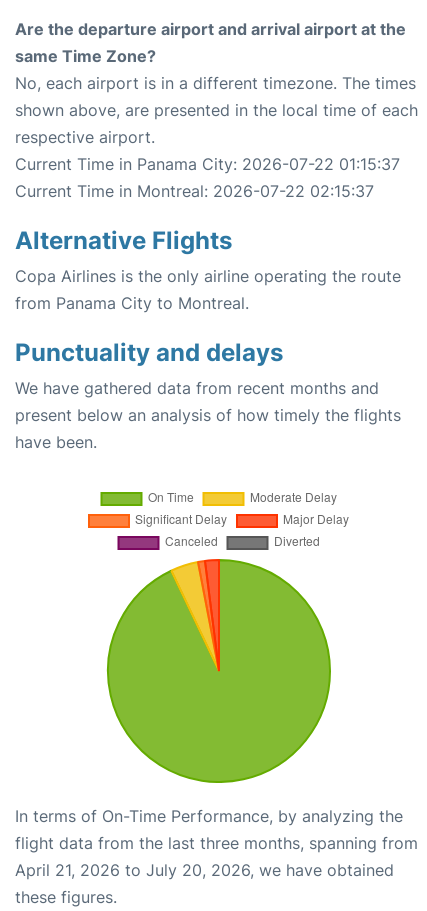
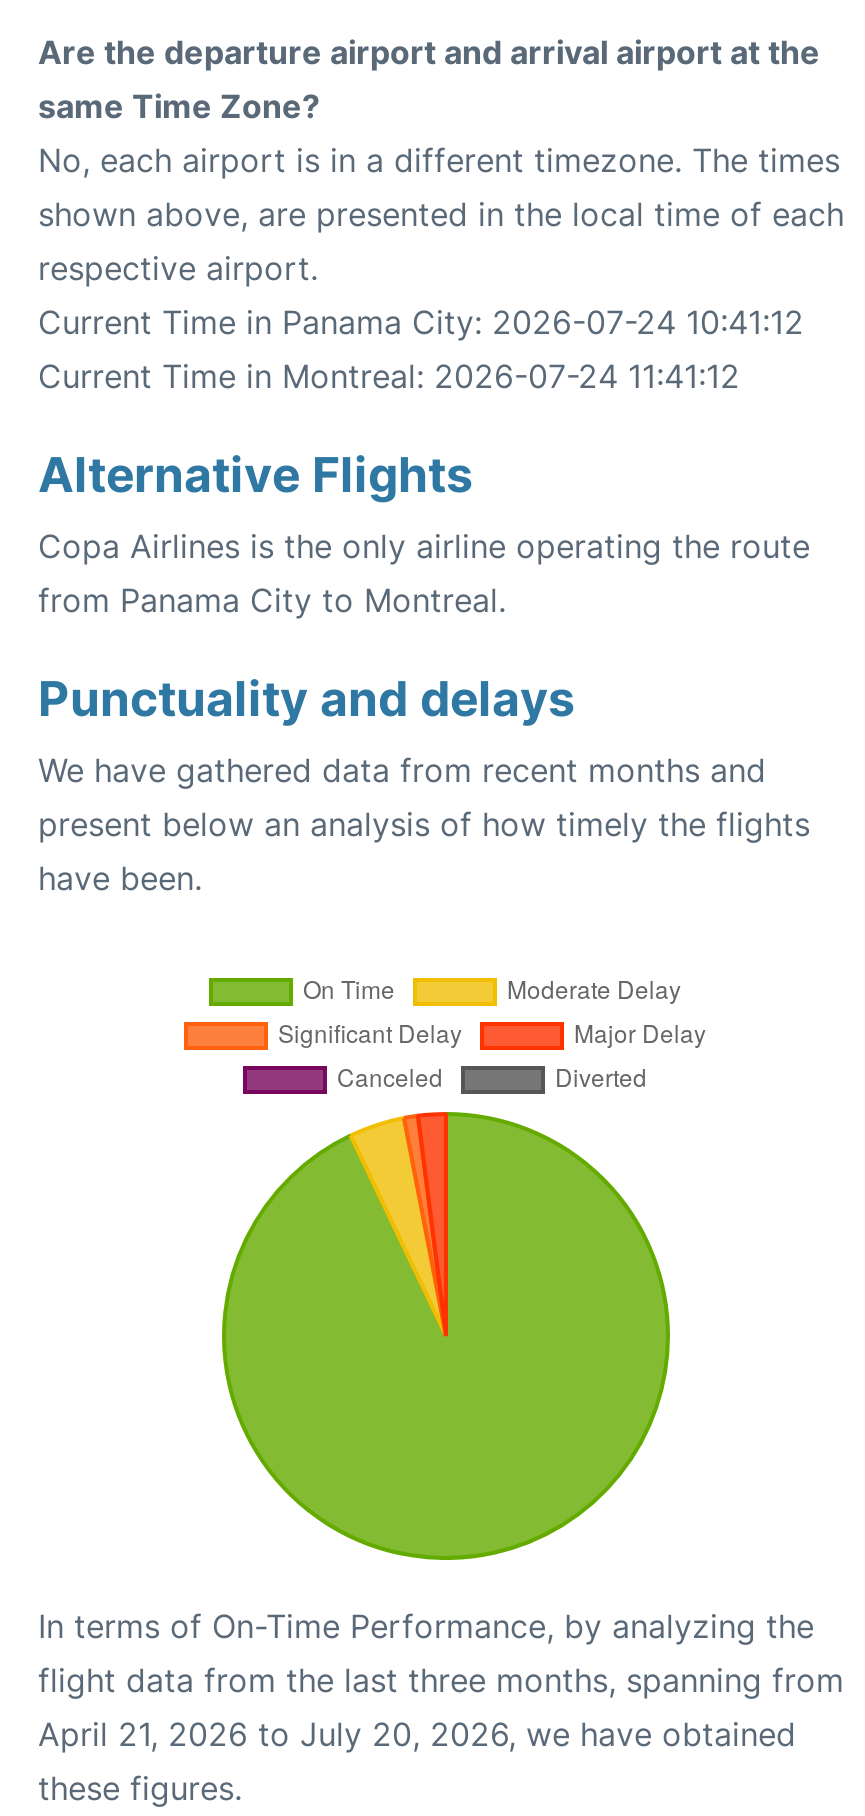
- Current Time in Panama City: 2026-07-22 01:15:37
+ Current Time in Panama City: 2026-07-24 10:41:12

- Current Time in Montreal: 2026-07-22 02:15:37
+ Current Time in Montreal: 2026-07-24 11:41:12
